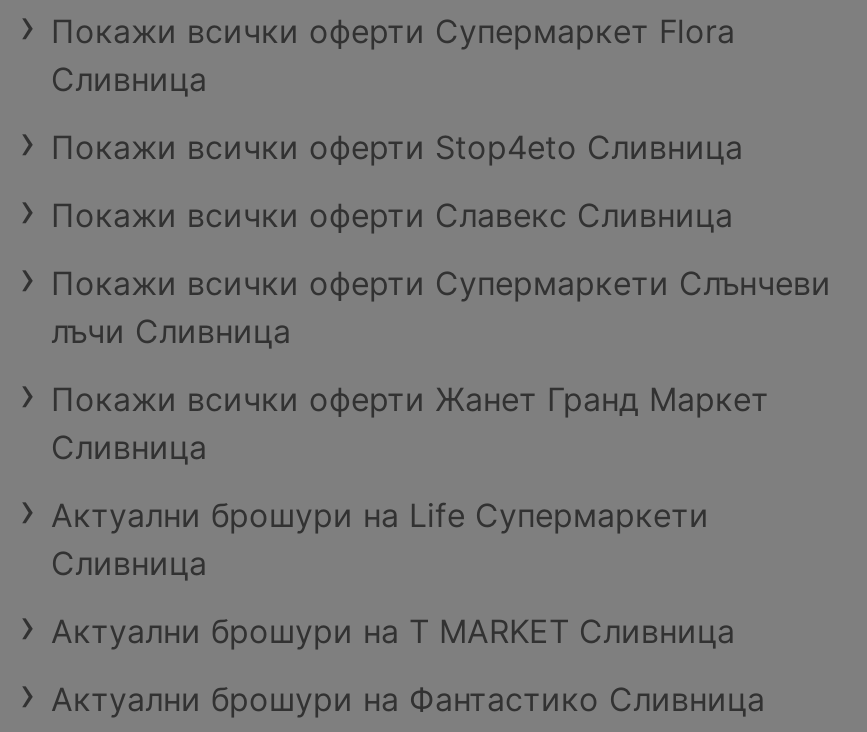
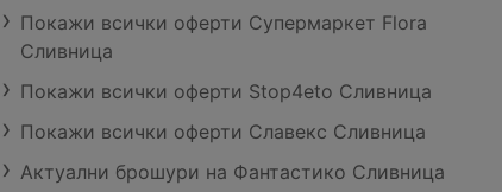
- Покажи всички оферти Супермаркети Слънчеви
- лъчи Сливница
- Покажи всички оферти Жанет Гранд Маркет
- Сливница
- Актуални брошури на Life Супермаркети
- Сливница
- Актуални брошури на T MARKET Сливница
